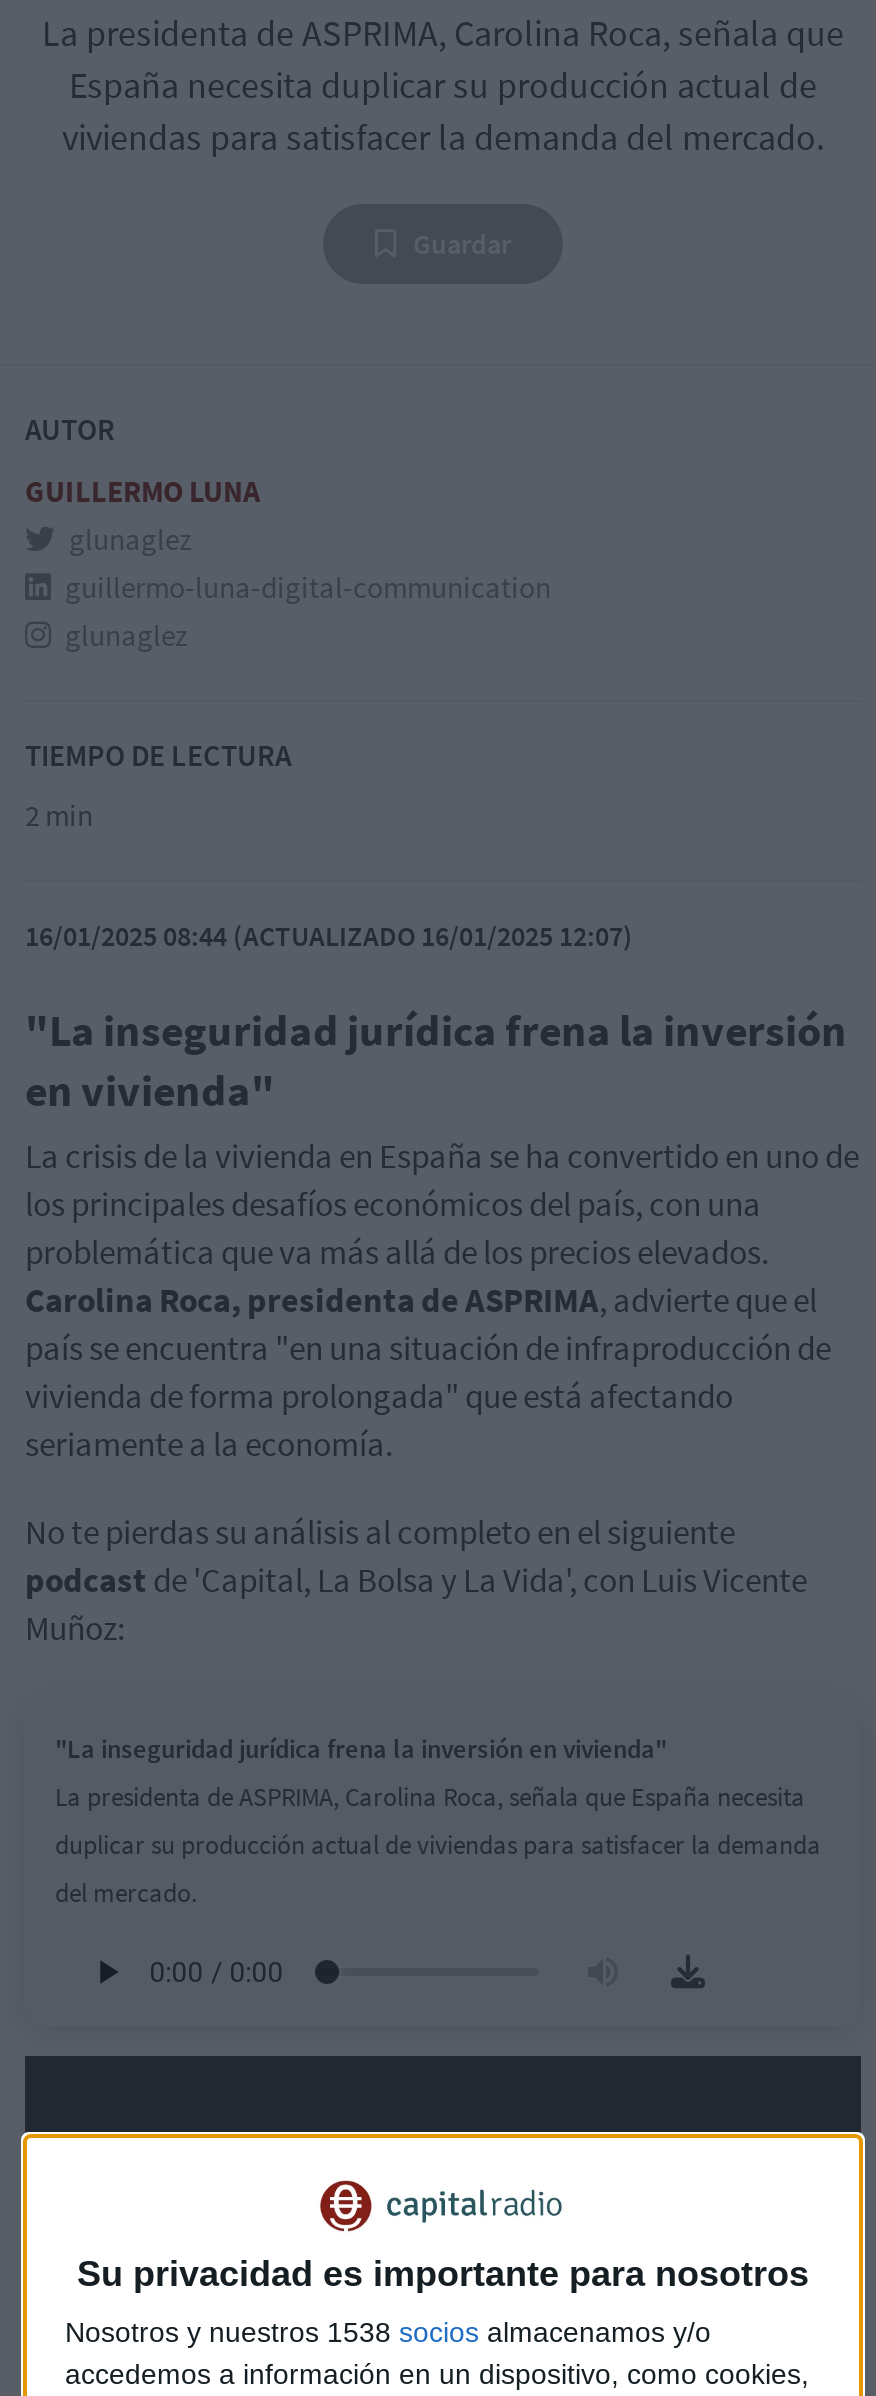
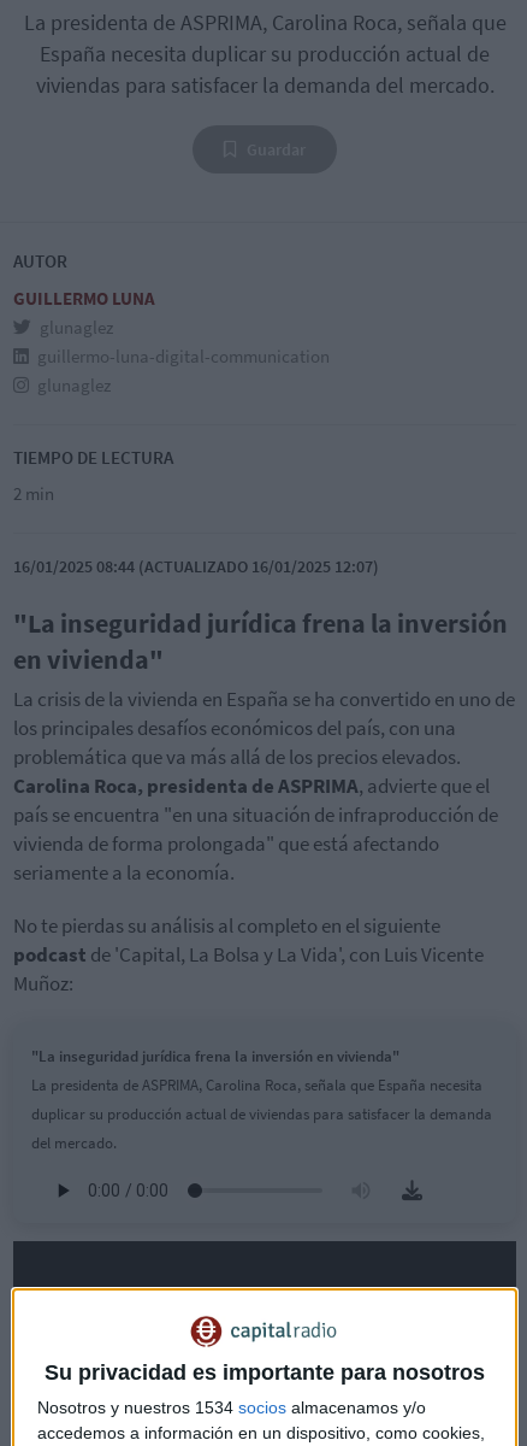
- Nosotros y nuestros 1538 socios almacenamos y/o
+ Nosotros y nuestros 1534 socios almacenamos y/o
